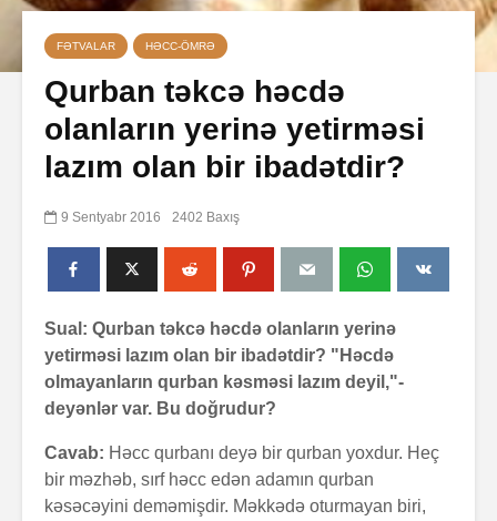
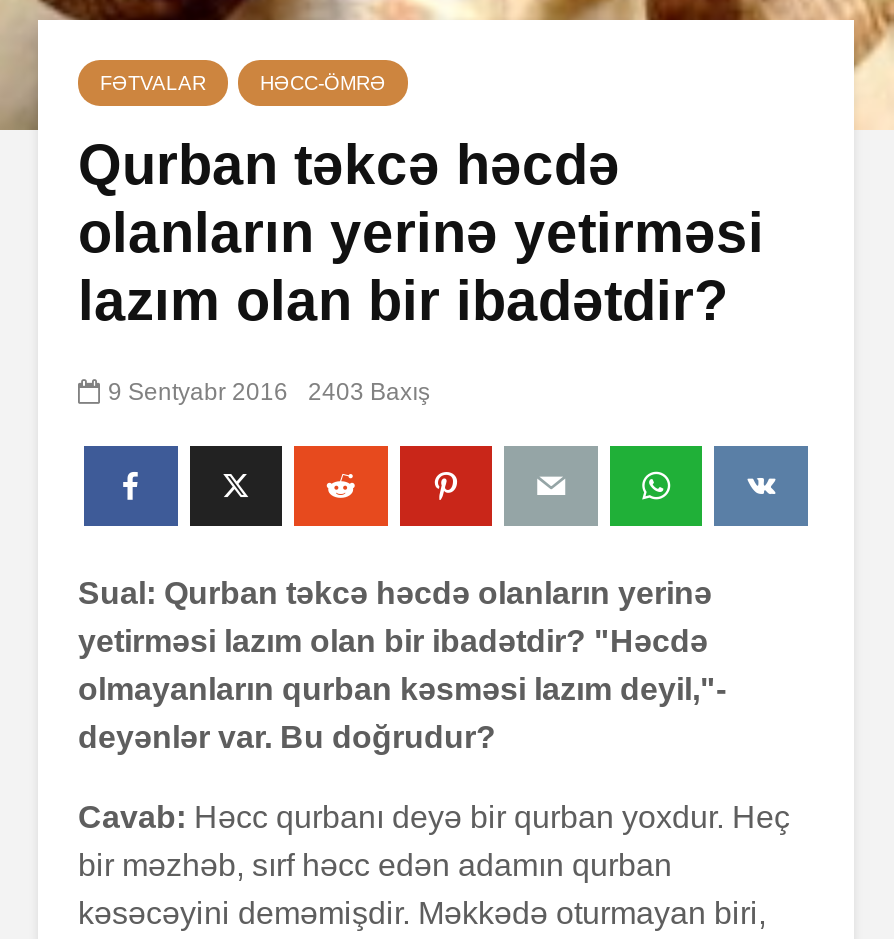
- 9 Sentyabr 2016 2402 Baxış
+ 9 Sentyabr 2016 2403 Baxış
